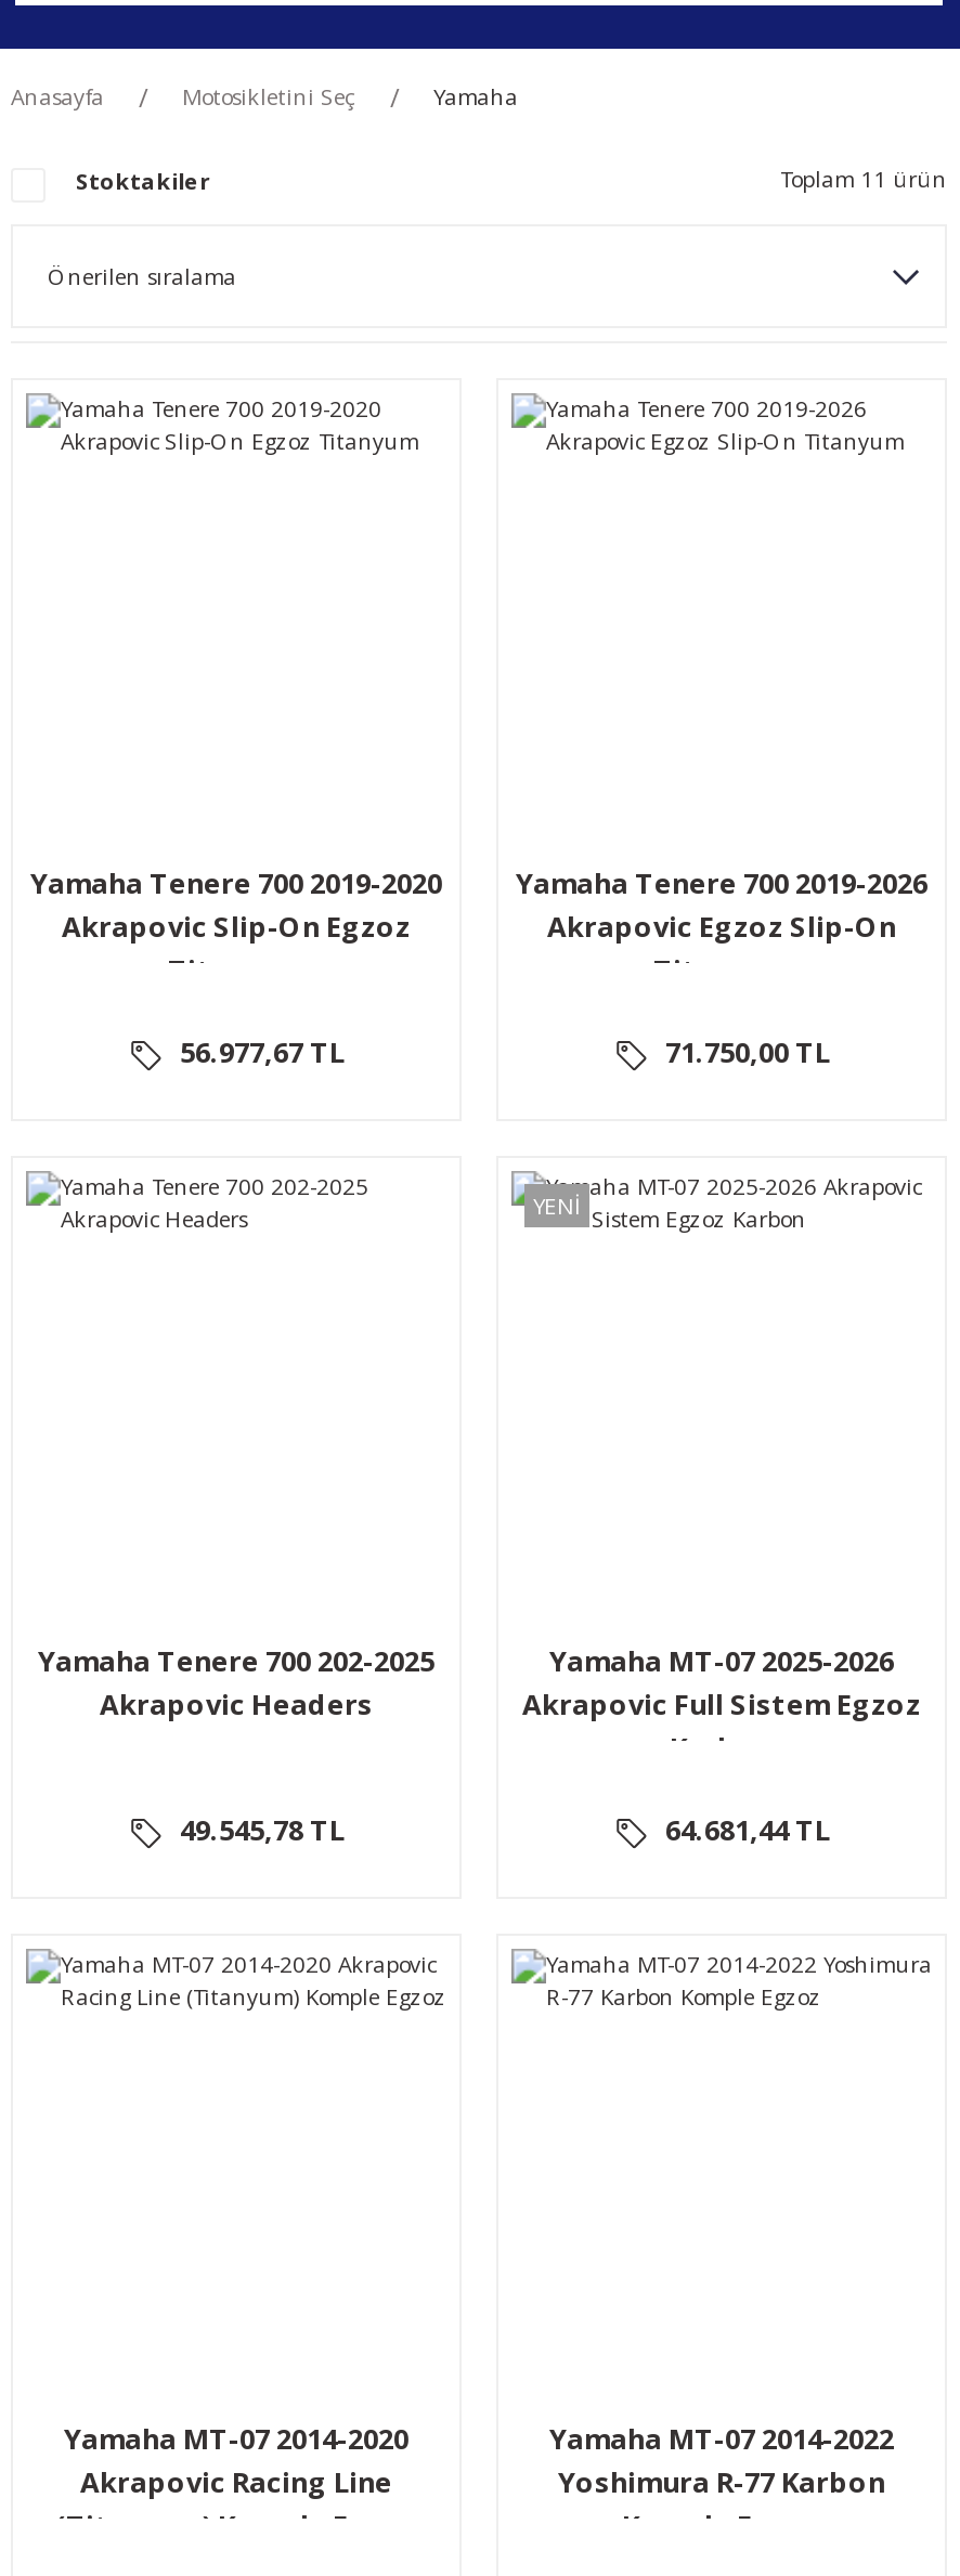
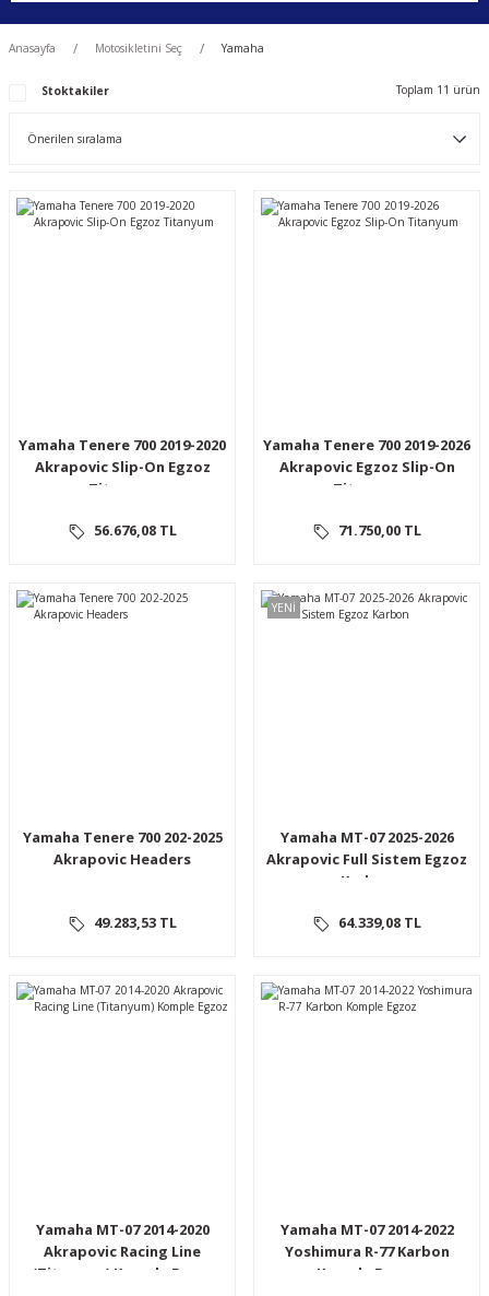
- 56.977,67 TL
+ 56.676,08 TL

- 49.545,78 TL
+ 49.283,53 TL

- 64.681,44 TL
+ 64.339,08 TL
